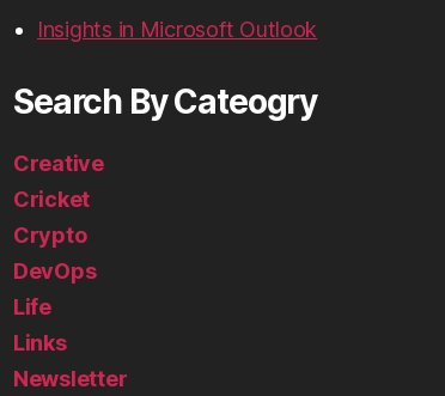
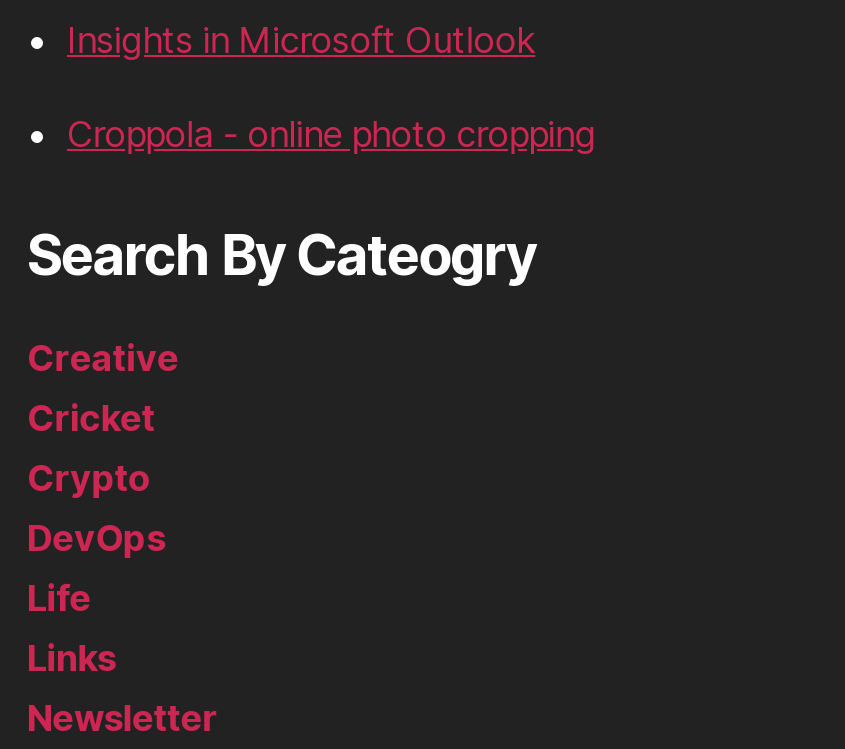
+ Croppola - online photo cropping
